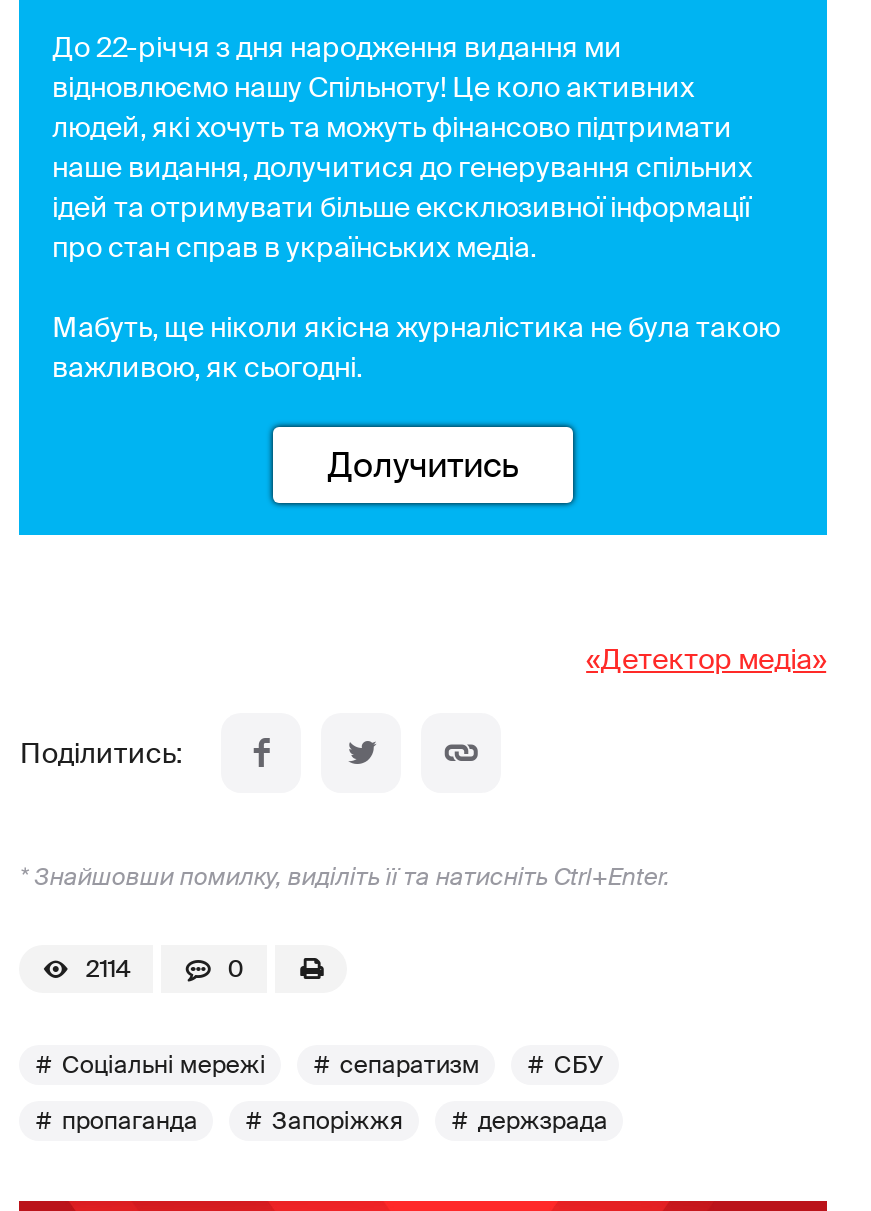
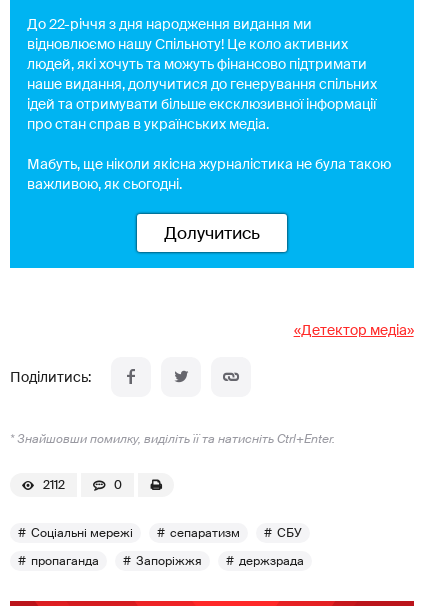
- 2114
+ 2112
